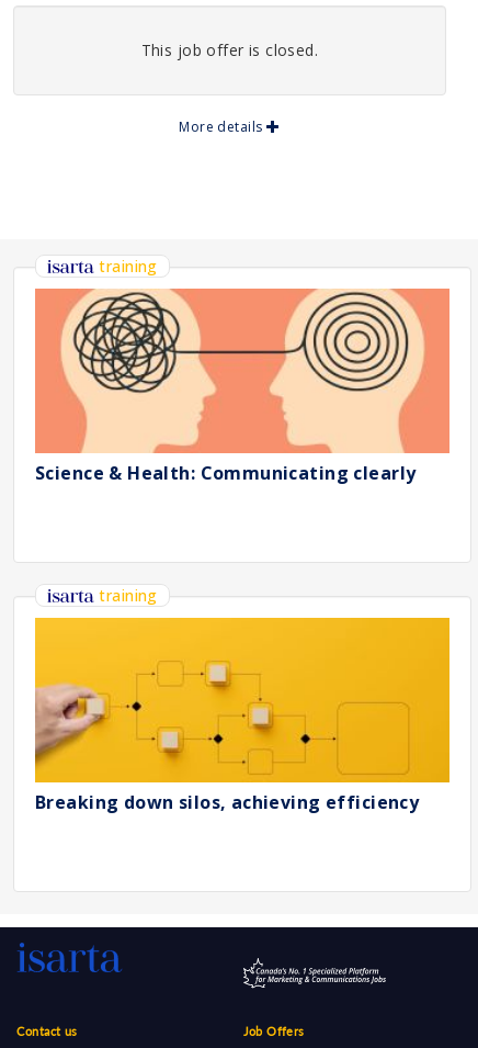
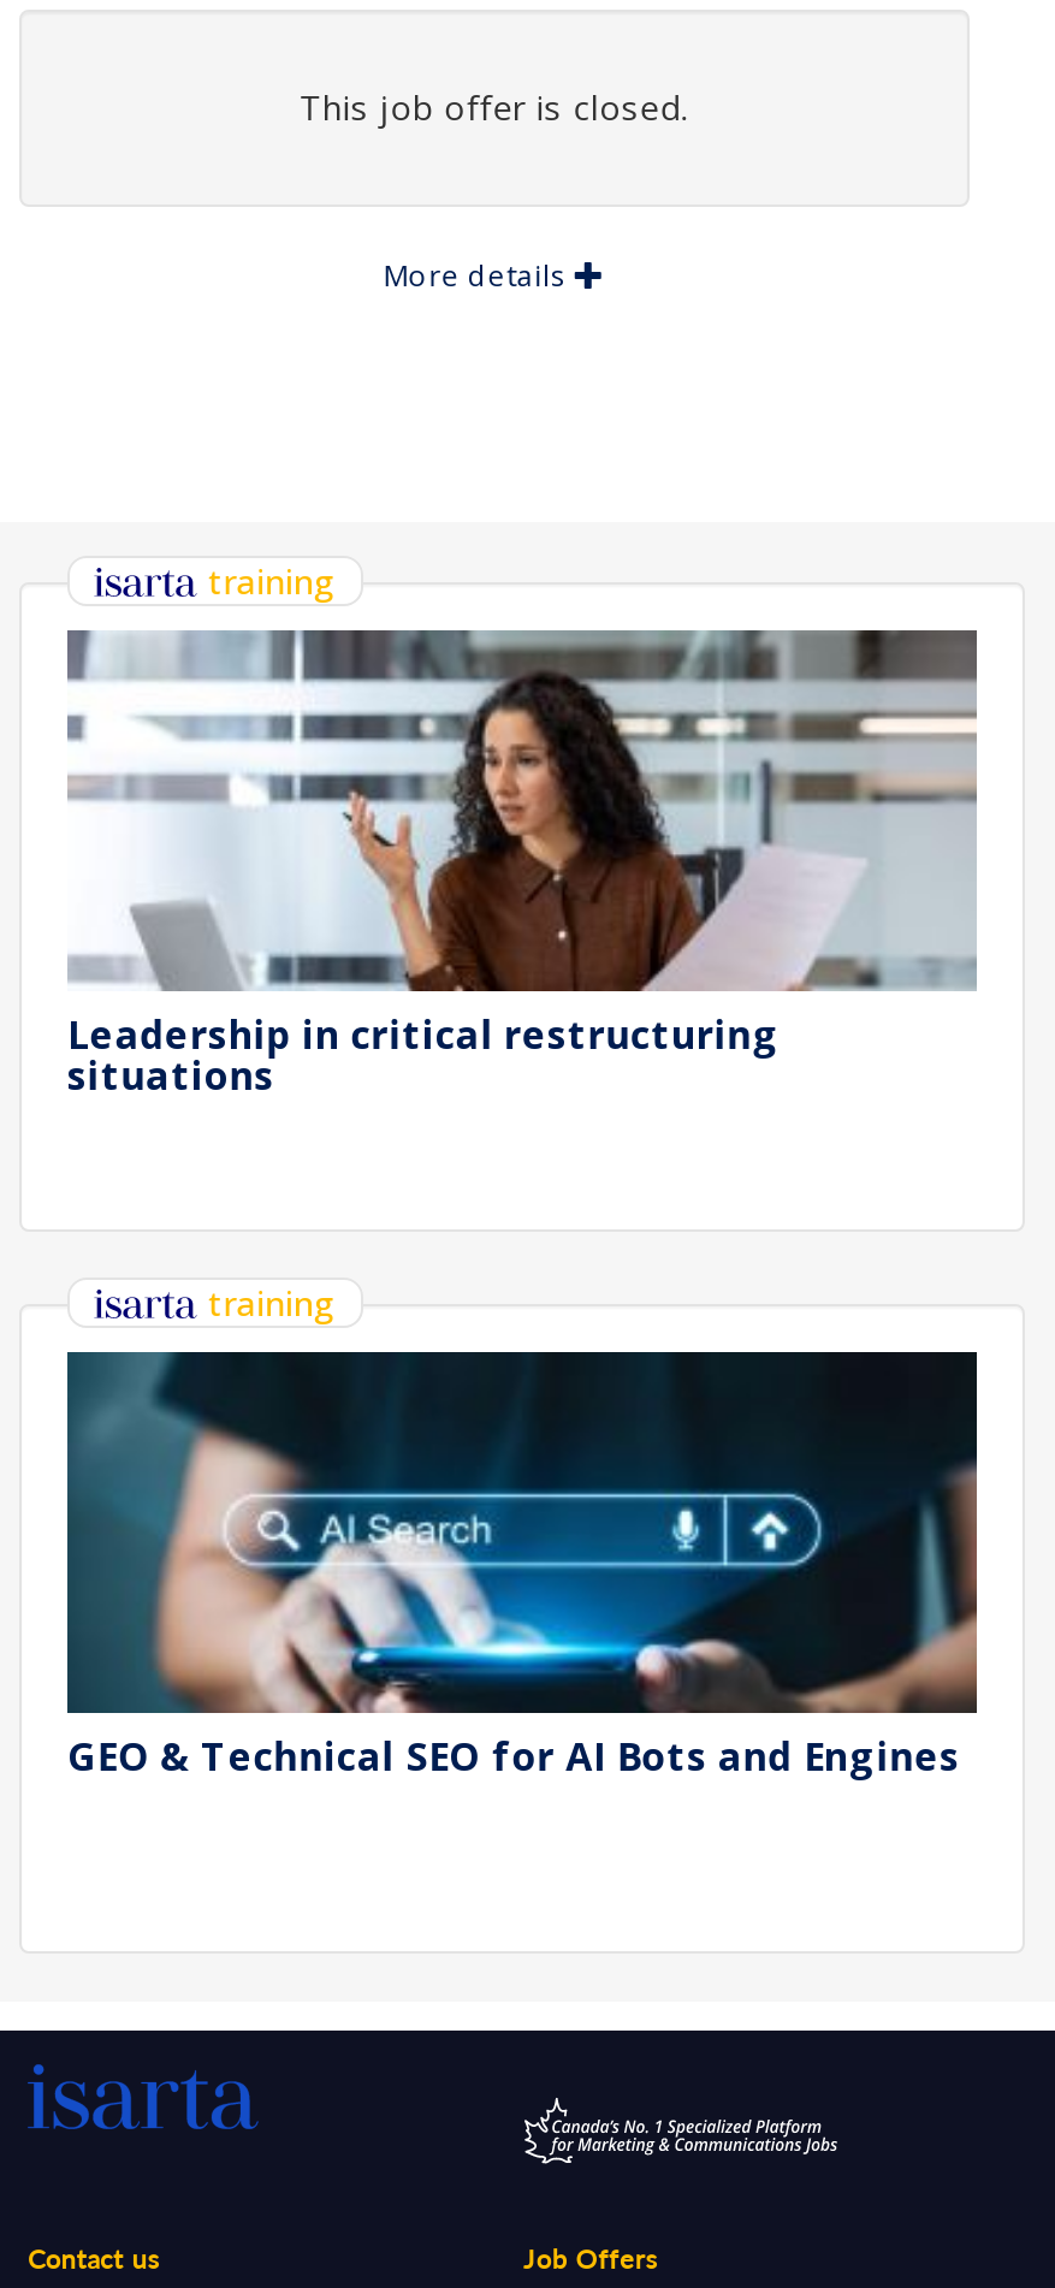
- [image]
- Science & Health: Communicating clearly
+ [image]
+ Leadership in critical restructuring
+ situations

- [image]
- Breaking down silos, achieving efficiency
+ [image]
+ GEO & Technical SEO for AI Bots and Engines
